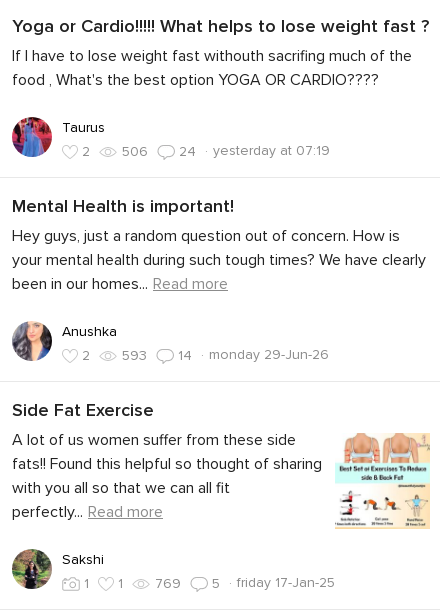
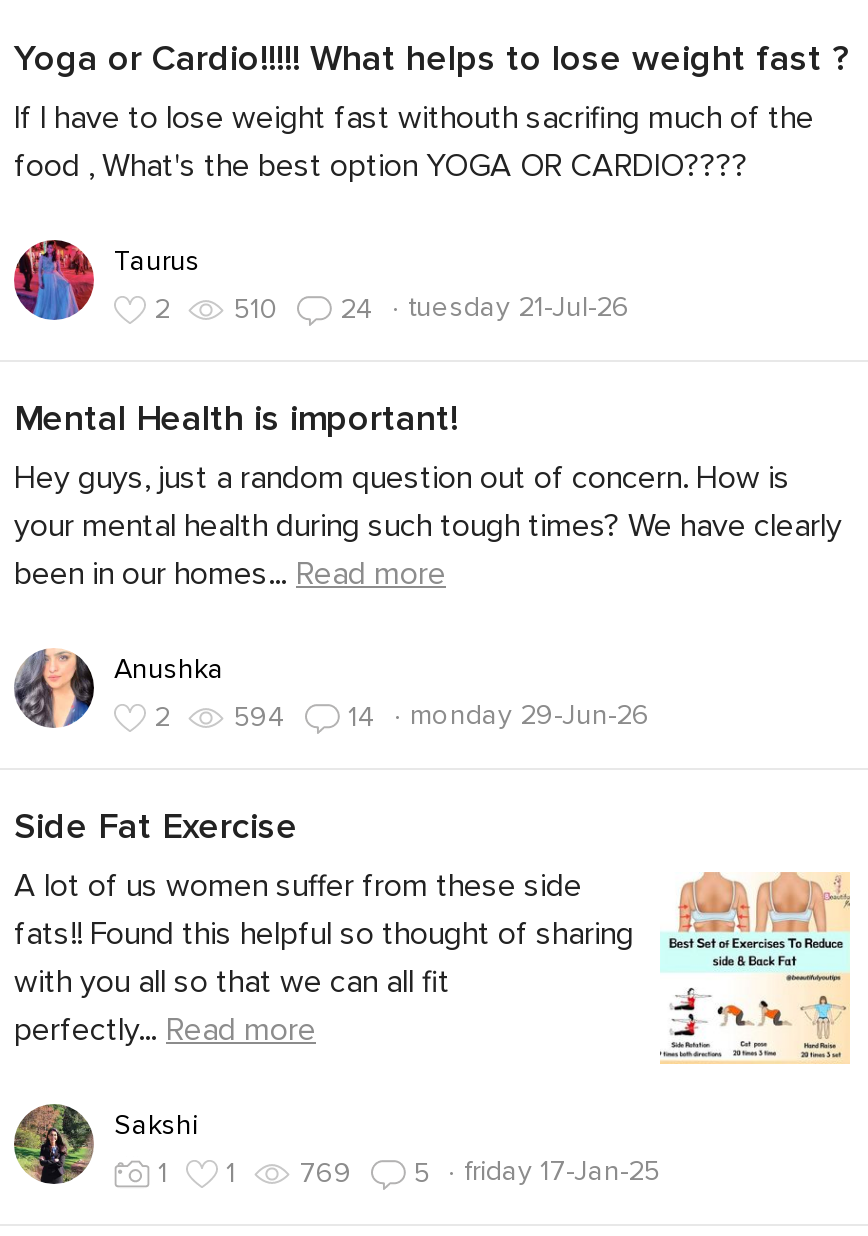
- 506
- 24 · yesterday at 07:19
+ 510
+ 24 · tuesday 21-Jul-26

- 2 593 14 · monday 29-Jun-26
+ 2 594 14 · monday 29-Jun-26
